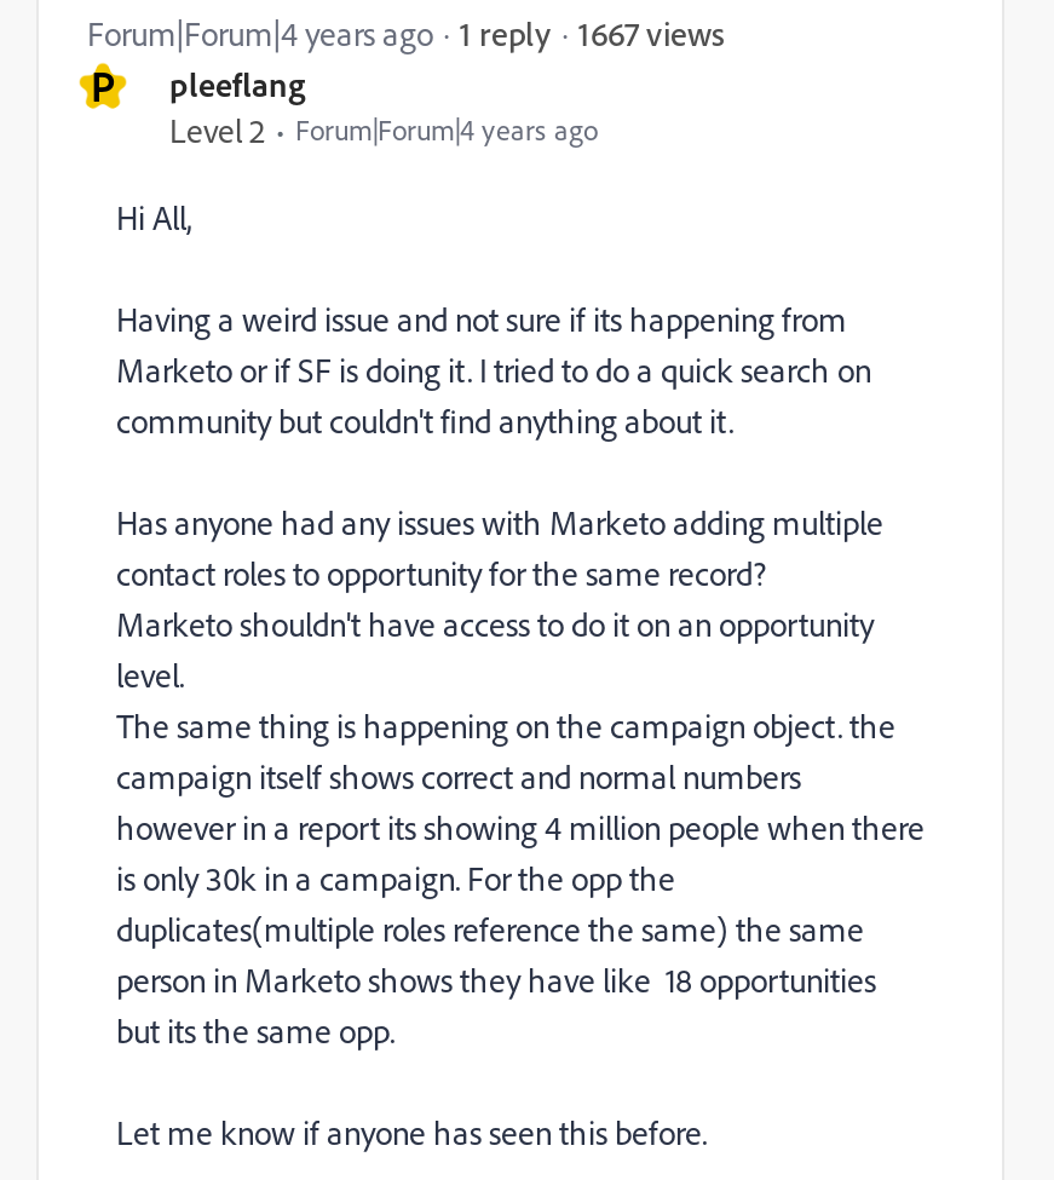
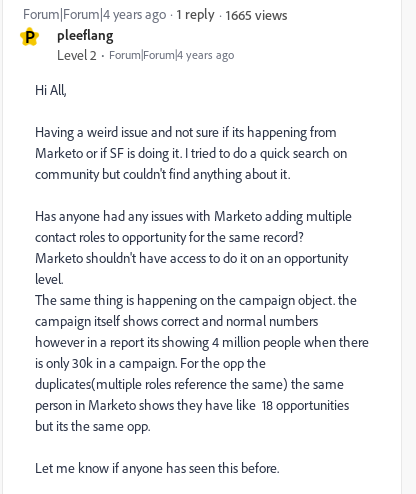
- 1667 views
+ 1665 views
